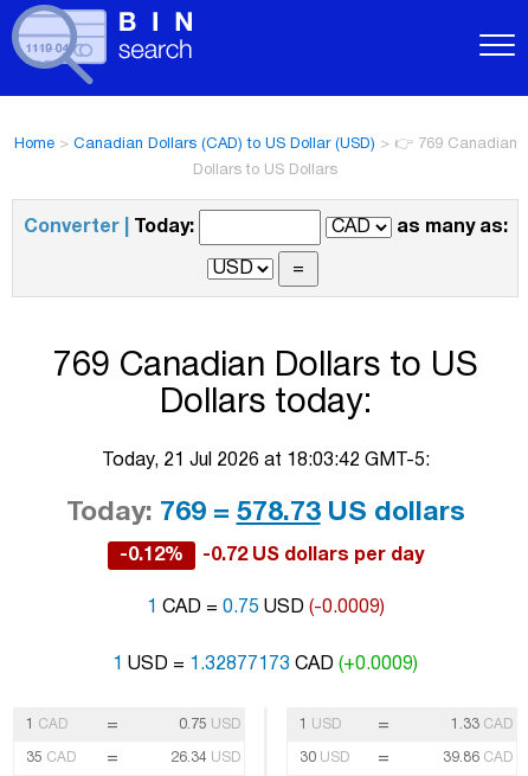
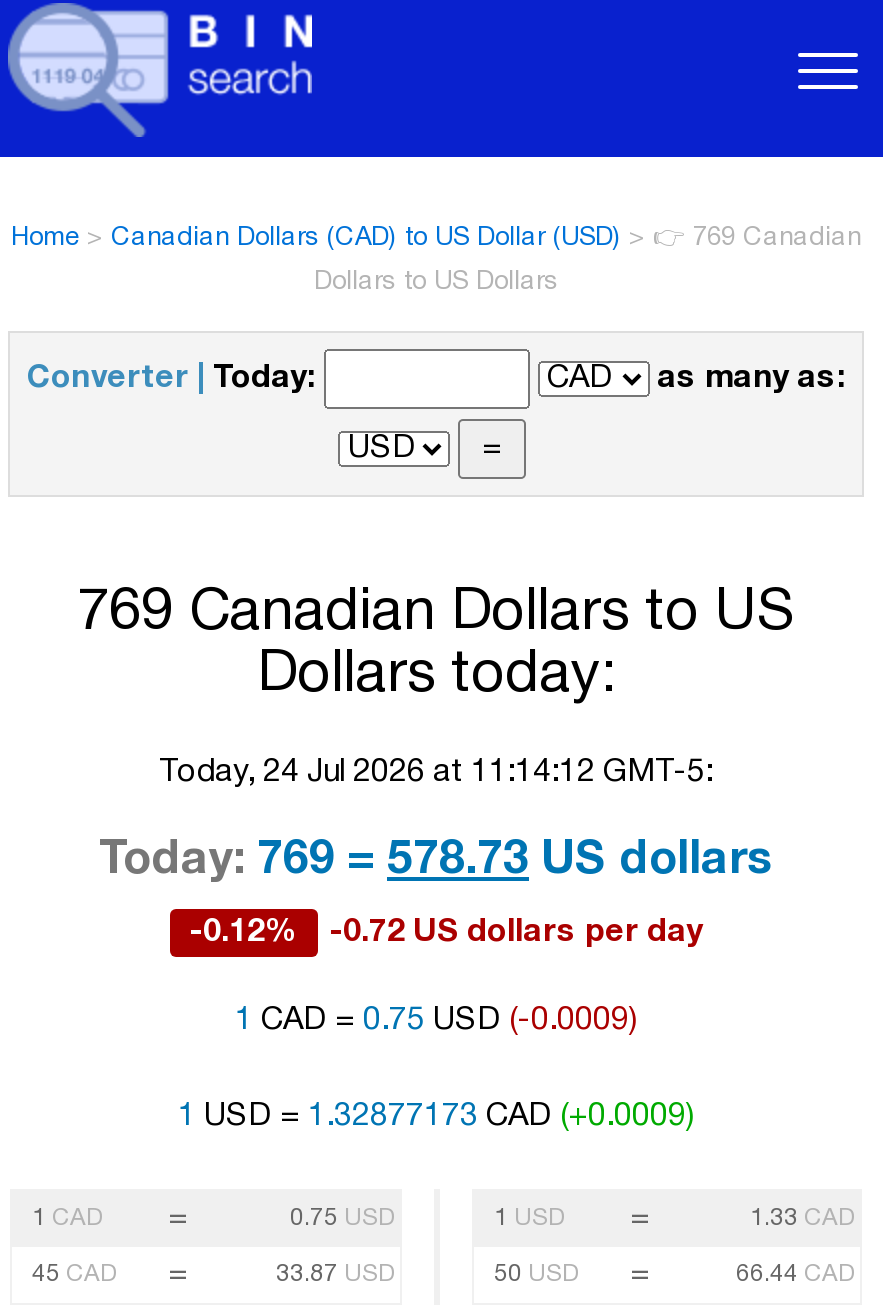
- Today, 21 Jul 2026 at 18:03:42 GMT-5:
+ Today, 24 Jul 2026 at 11:14:12 GMT-5:

- 35 CAD
+ 45 CAD

- 26.34 USD
+ 33.87 USD

- 30 USD
+ 50 USD

- 39.86 CAD
+ 66.44 CAD
